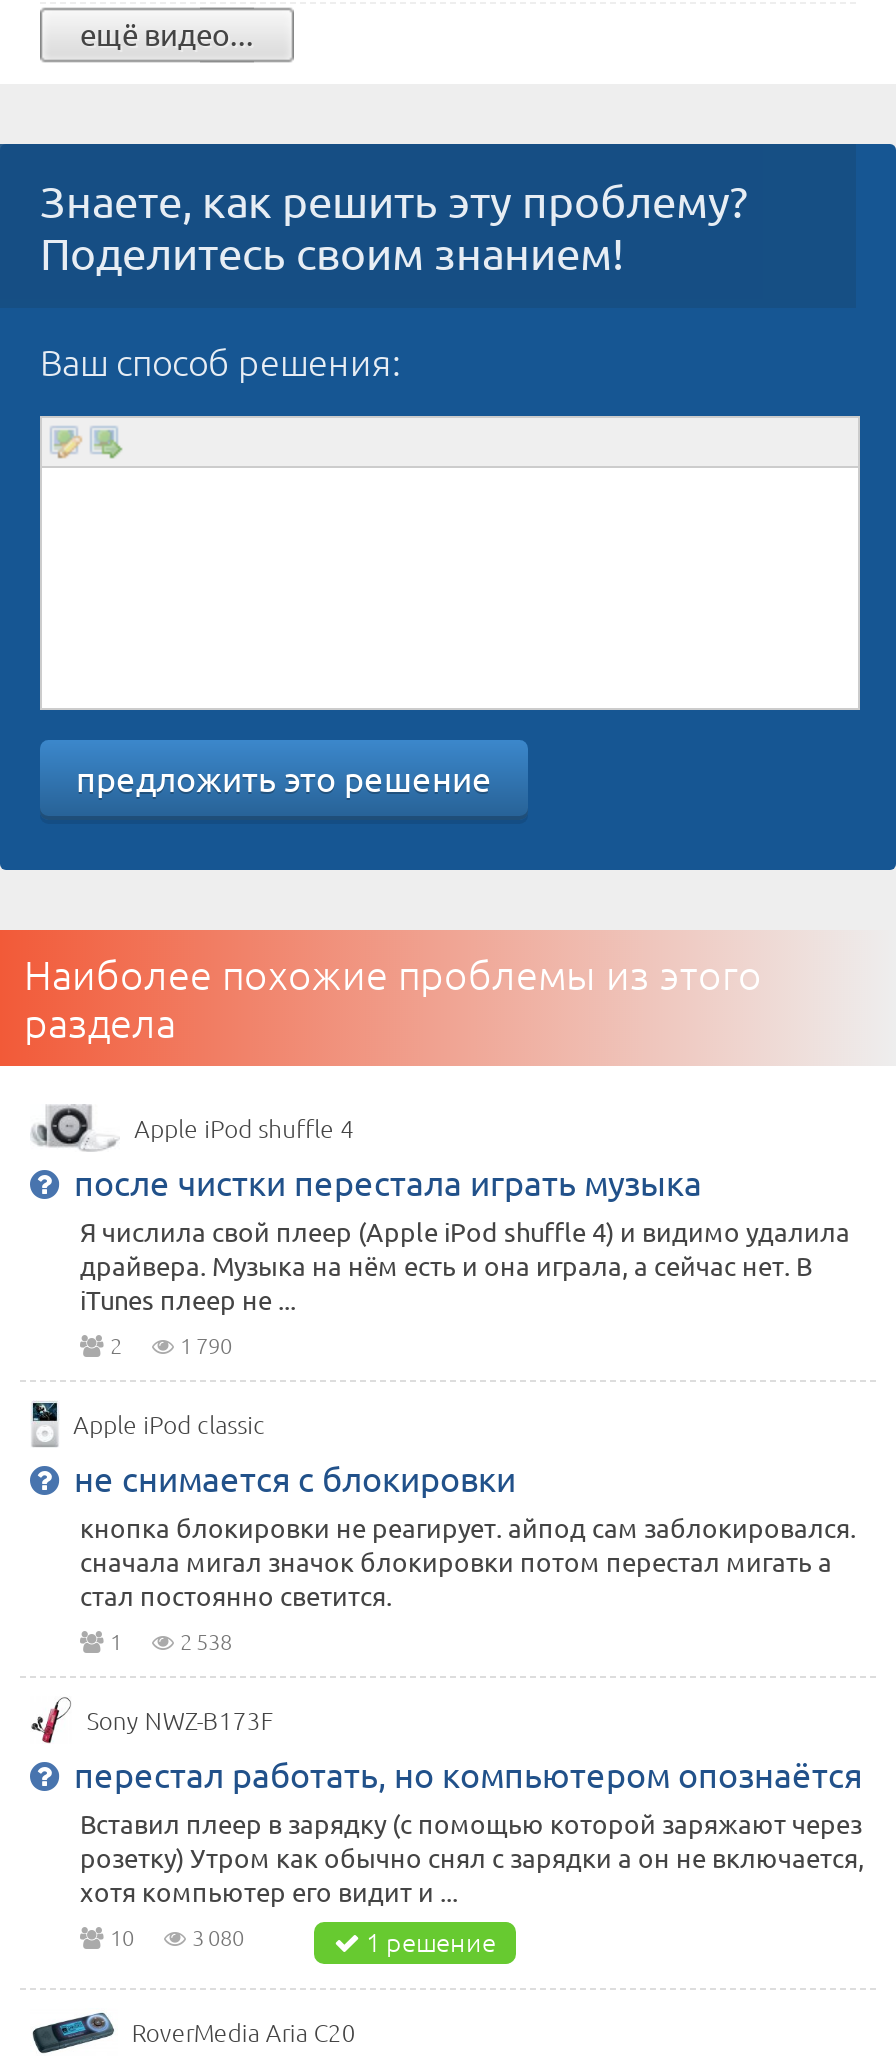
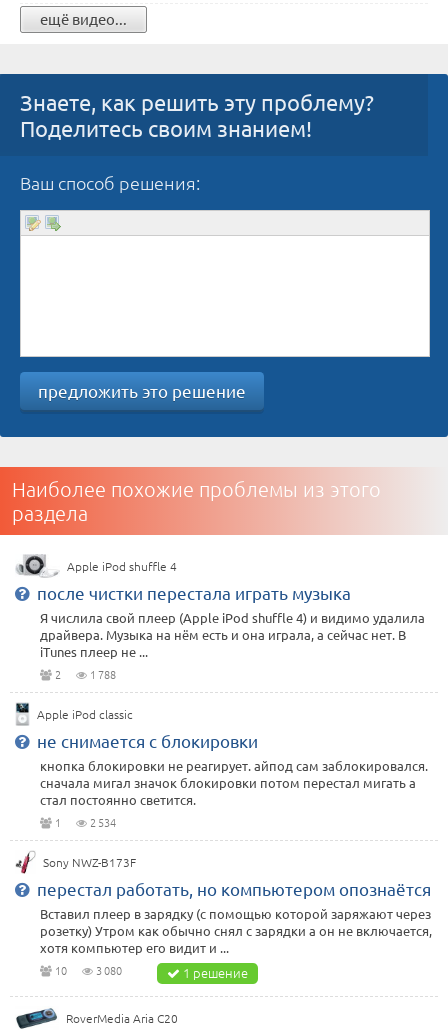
- 2 1 790
+ 2 1 788

- 1 2 538
+ 1 2 534
